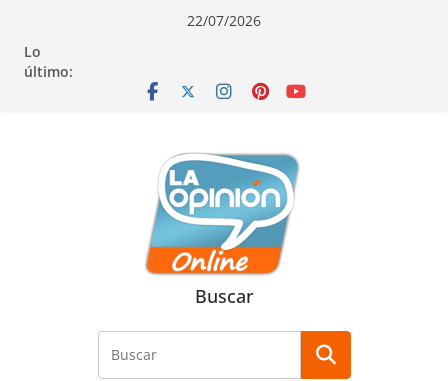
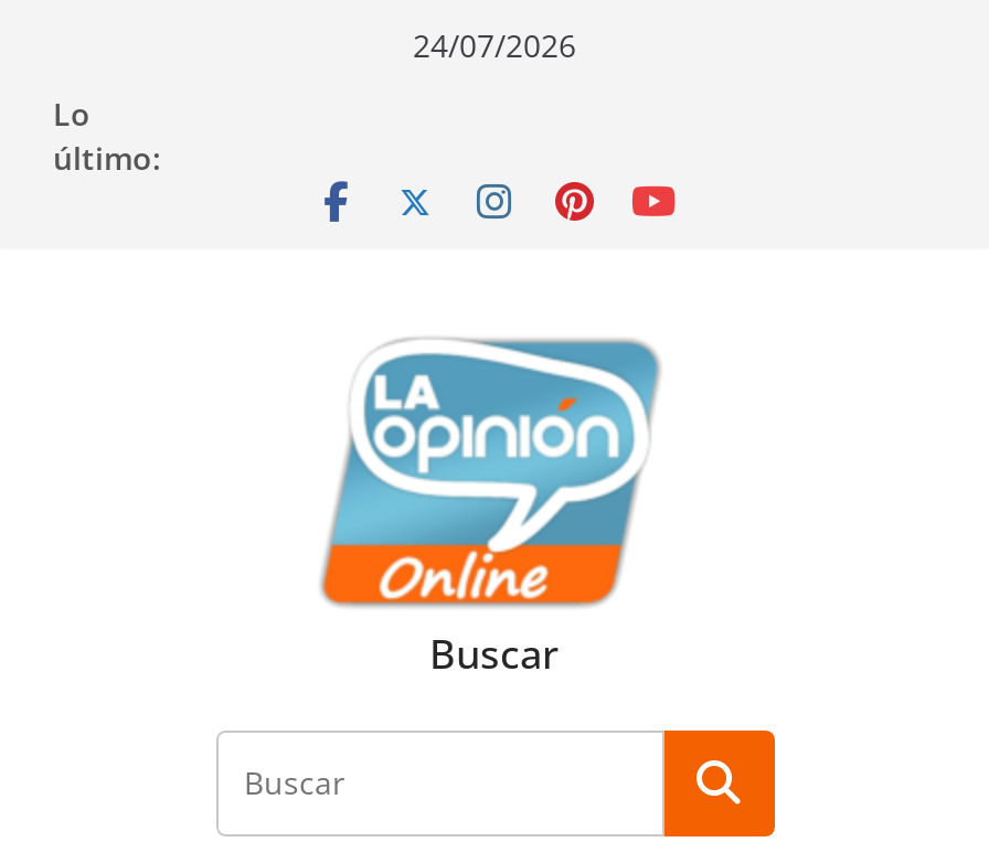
- 22/07/2026
+ 24/07/2026
